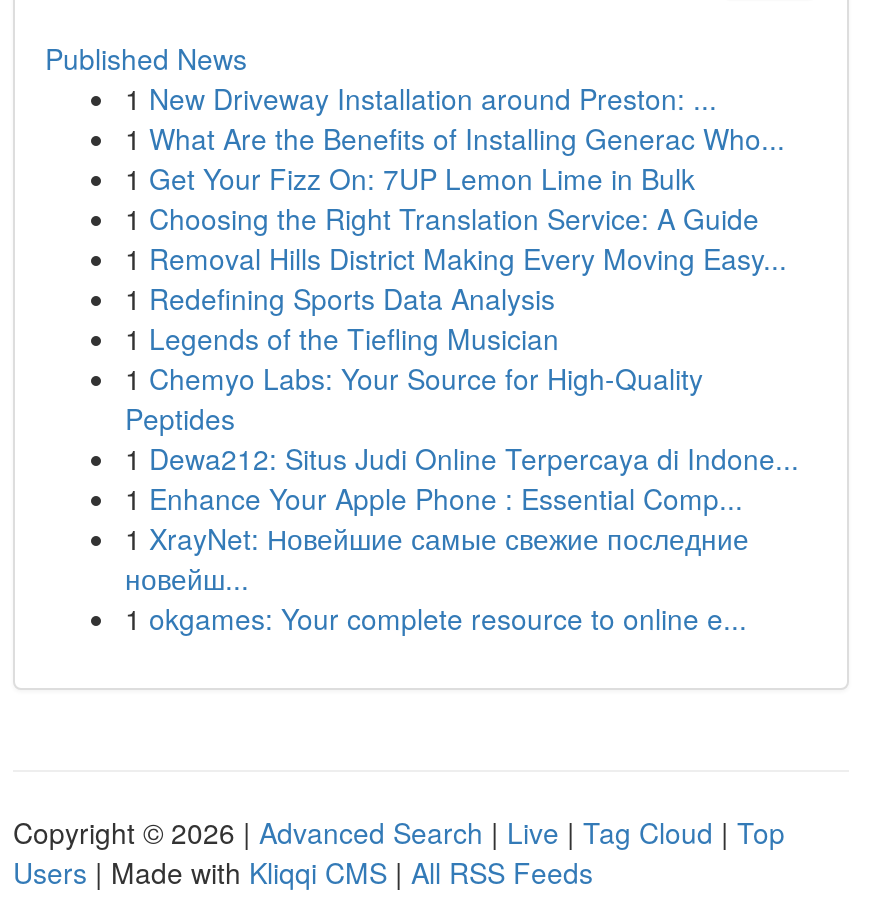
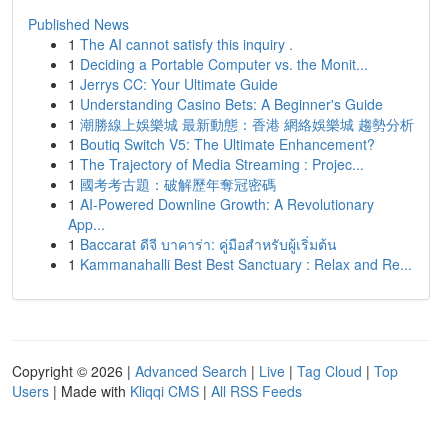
- 1 New Driveway Installation around Preston: ...
- 1 What Are the Benefits of Installing Generac Who...
- 1 Get Your Fizz On: 7UP Lemon Lime in Bulk
- 1 Choosing the Right Translation Service: A Guide
- 1 Removal Hills District Making Every Moving Easy...
- 1 Redefining Sports Data Analysis
- 1 Legends of the Tiefling Musician
- 1 Chemyo Labs: Your Source for High-Quality
- Peptides
- 1 Dewa212: Situs Judi Online Terpercaya di Indone...
- 1 Enhance Your Apple Phone : Essential Comp...
- 1 XrayNet: Новейшие самые свежие последние
- новейш...
- 1 okgames: Your complete resource to online e...
+ 1 The AI cannot satisfy this inquiry .
+ 1 Deciding a Portable Computer vs. the Monit...
+ 1 Jerrys CC: Your Ultimate Guide
+ 1 Understanding Casino Bets: A Beginner's Guide
+ 1 潮勝線上娛樂城 最新動態：香港 網絡娛樂城 趨勢分析
+ 1 Boutiq Switch V5: The Ultimate Enhancement?
+ 1 The Trajectory of Media Streaming : Projec...
+ 1 國考考古題：破解歷年奪冠密碼
+ 1 AI-Powered Downline Growth: A Revolutionary
+ App...
+ 1 Baccarat ดีจี บาคาร่า: คู่มือสำหรับผู้เริ่มต้น
+ 1 Kammanahalli Best Best Sanctuary : Relax and Re...
